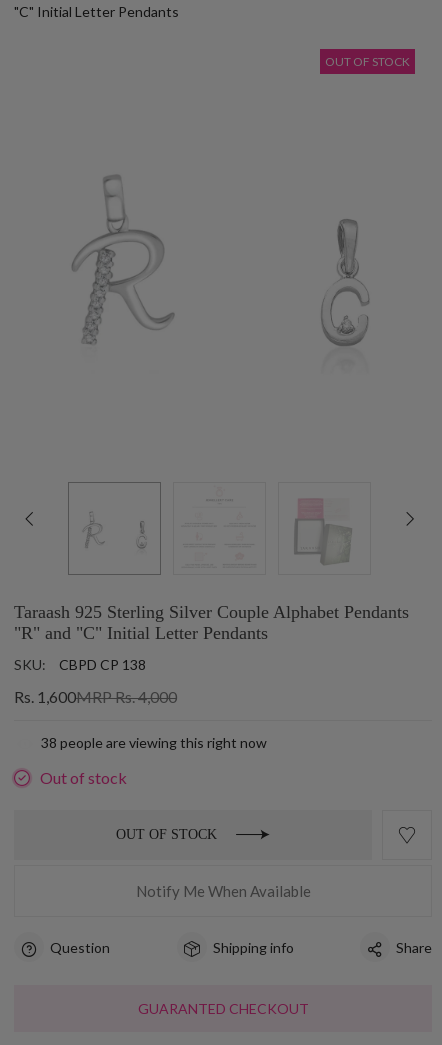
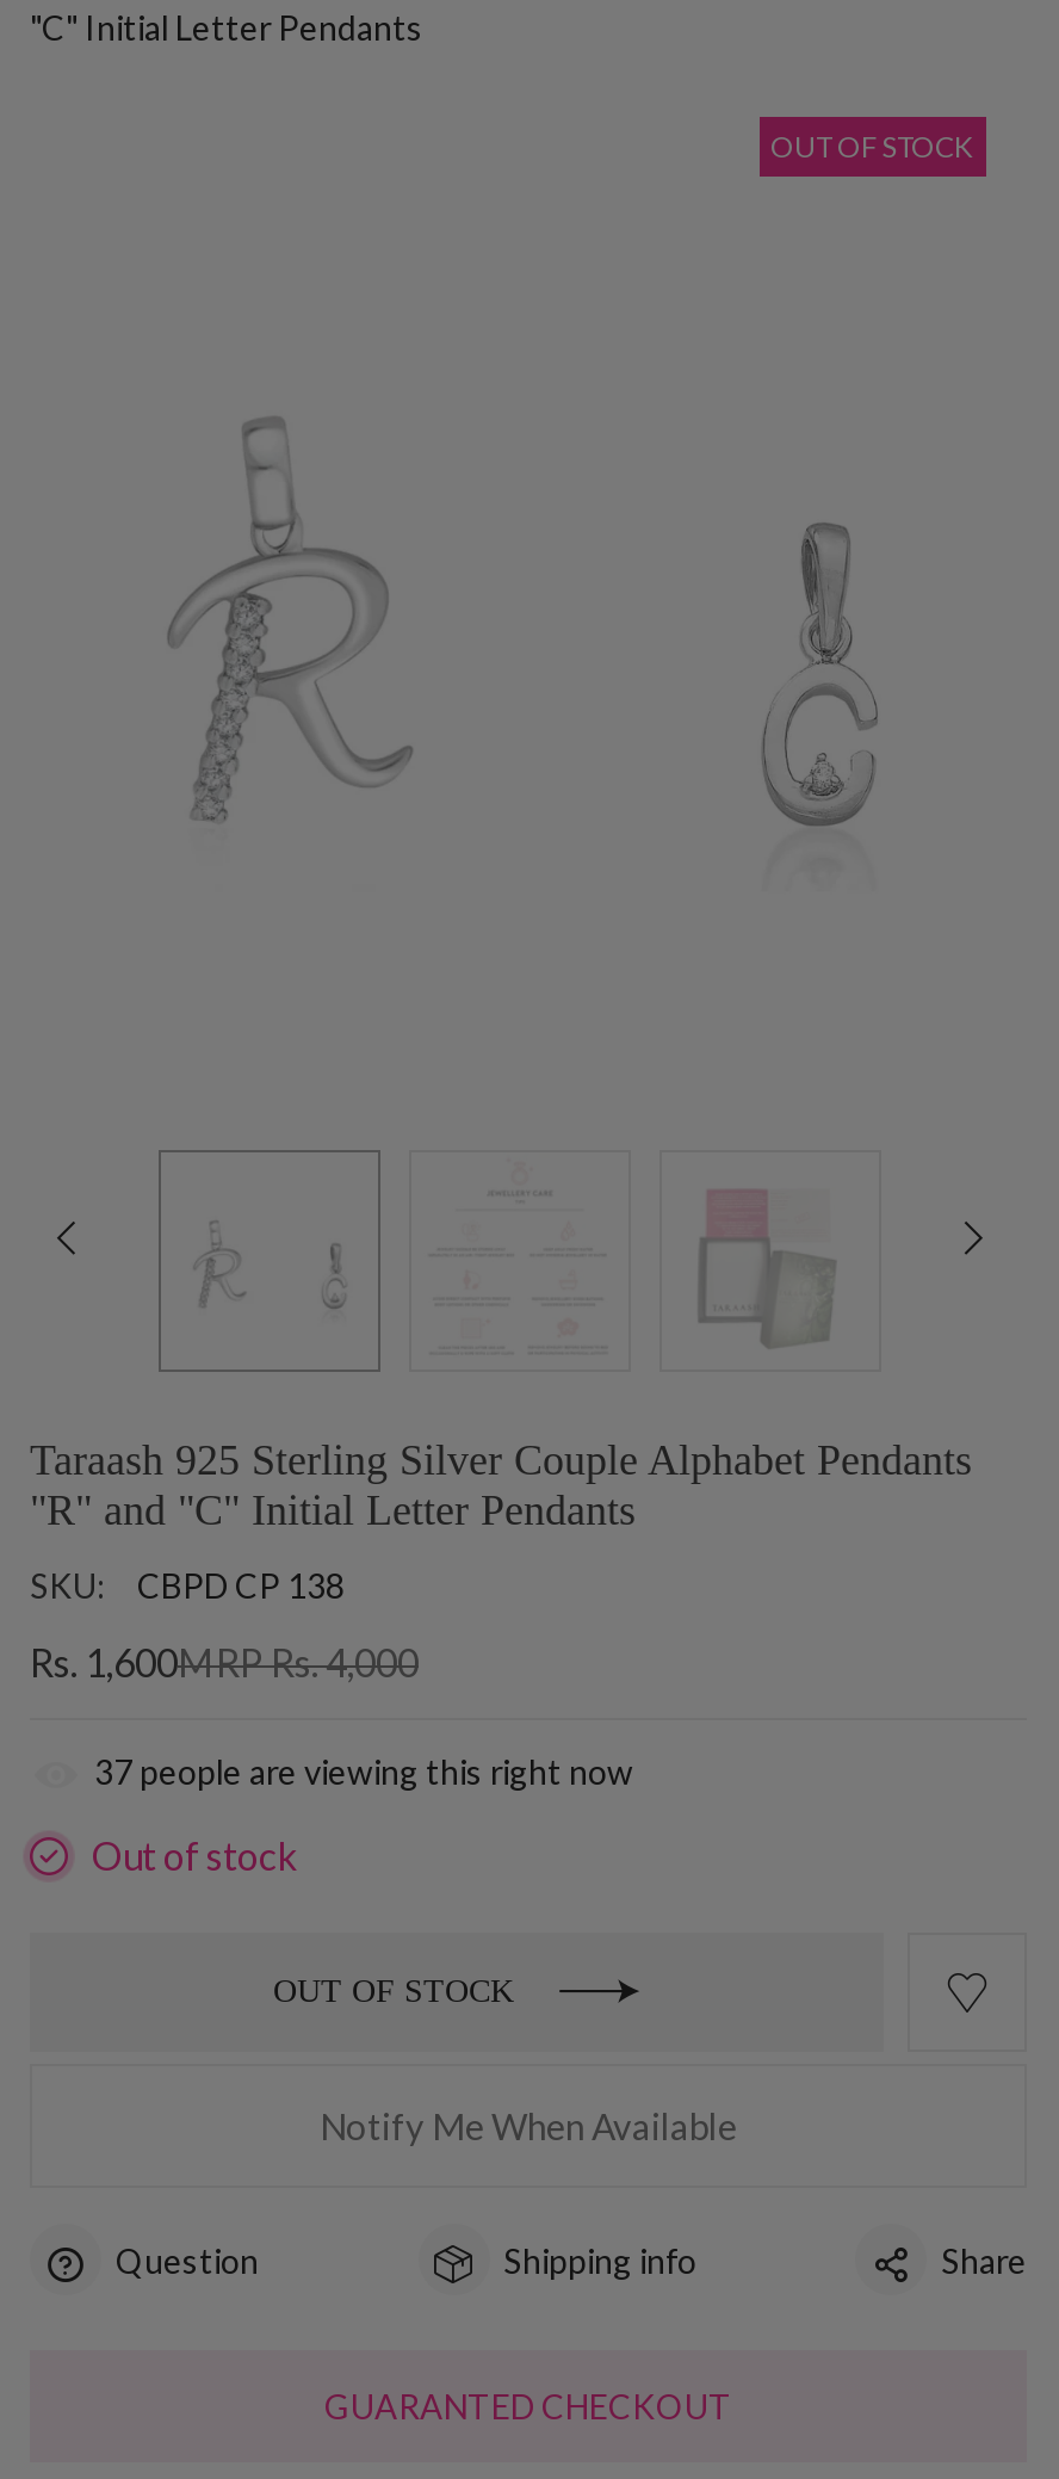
- 38 people are viewing this right now
+ 37 people are viewing this right now
